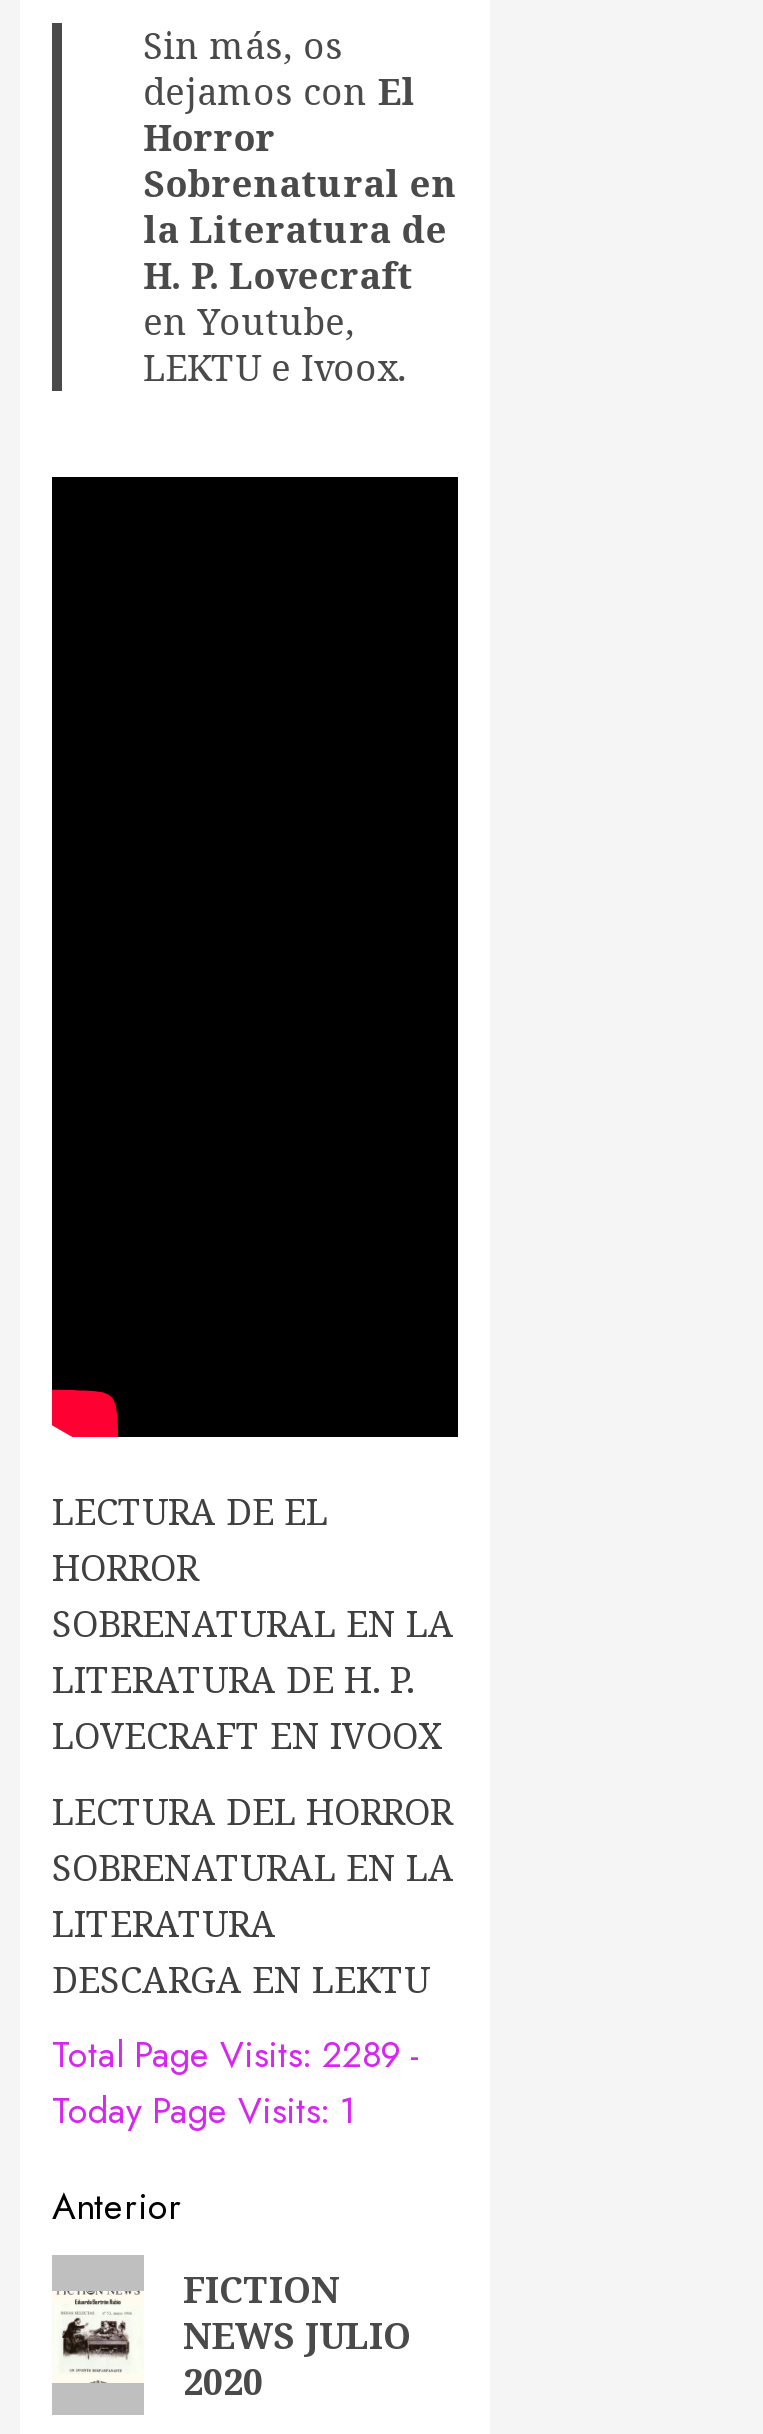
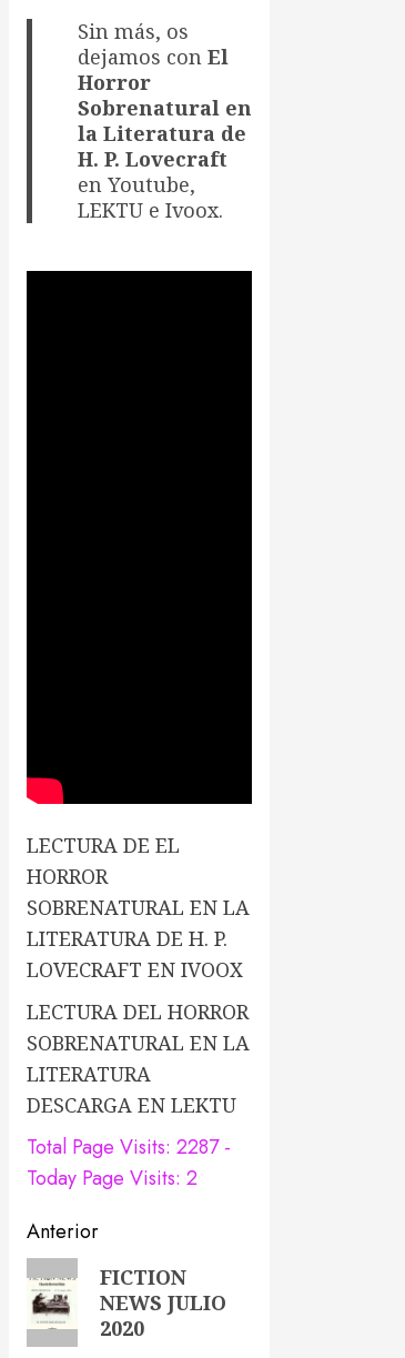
- Total Page Visits: 2289 -
+ Total Page Visits: 2287 -

- Today Page Visits: 1
+ Today Page Visits: 2
